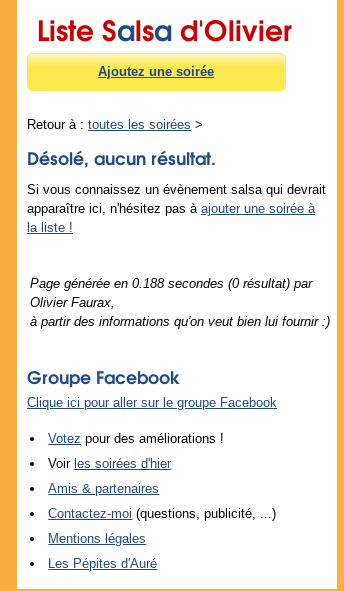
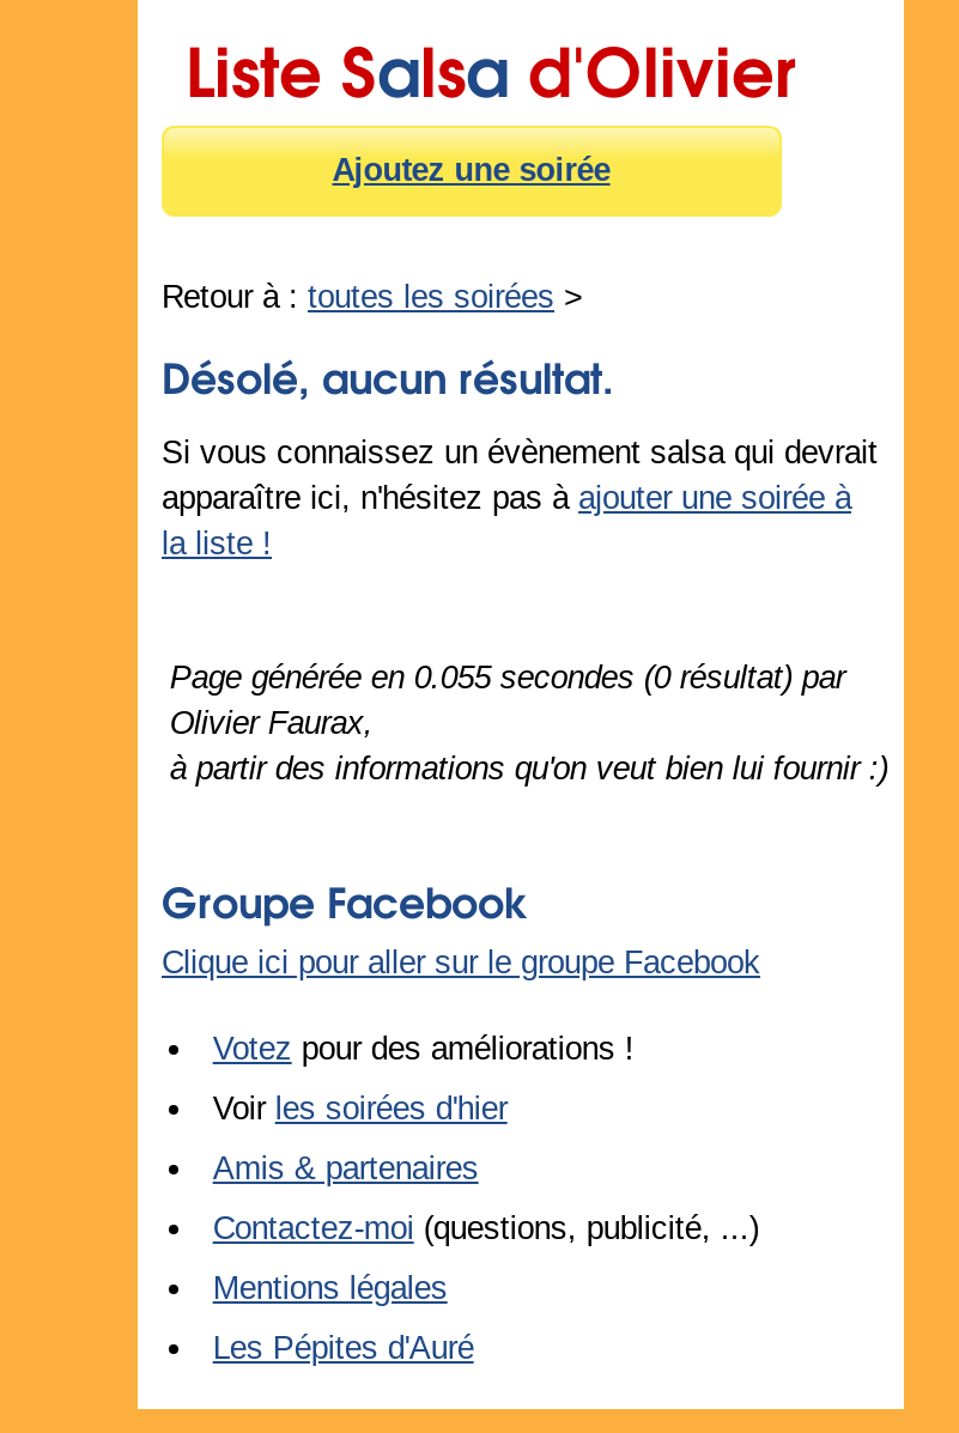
- Page générée en 0.188 secondes (0 résultat) par
+ Page générée en 0.055 secondes (0 résultat) par
